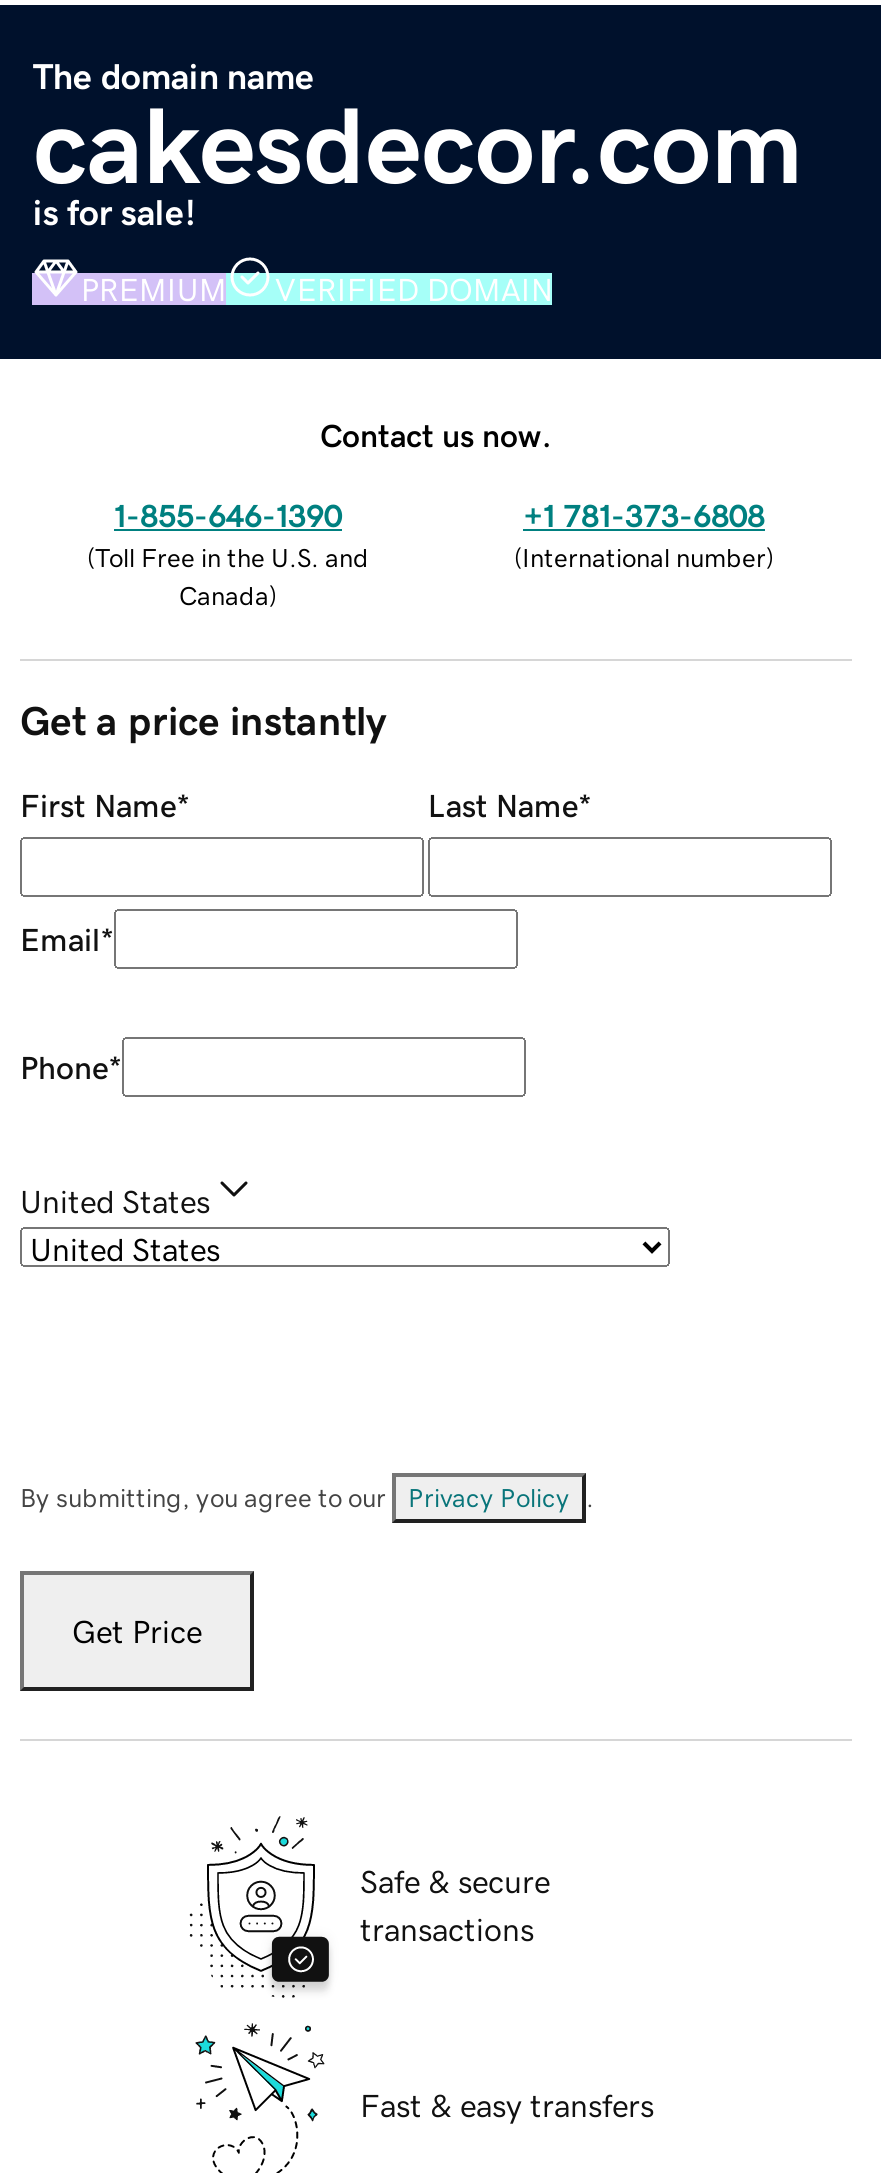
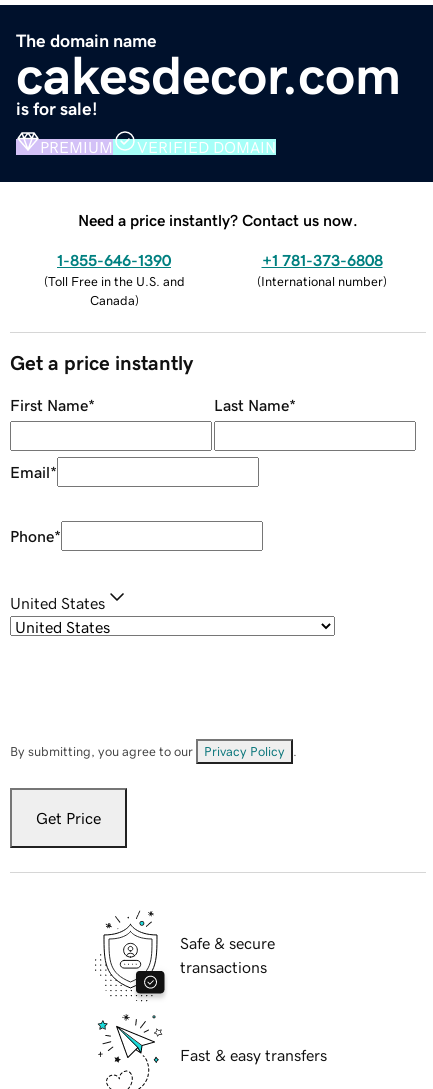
- Contact us now.
+ Need a price instantly? Contact us now.
